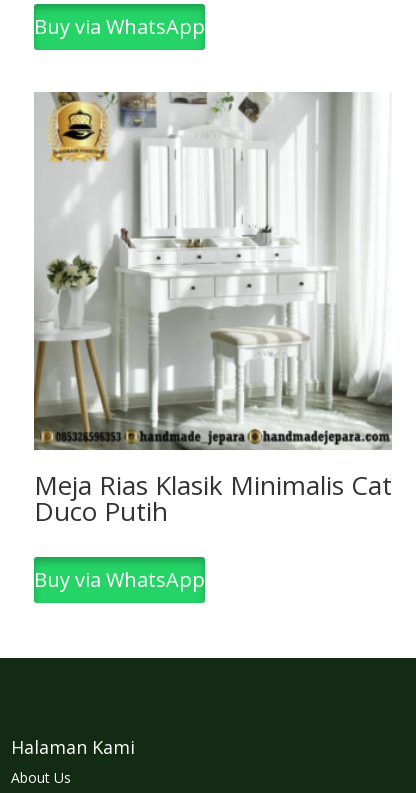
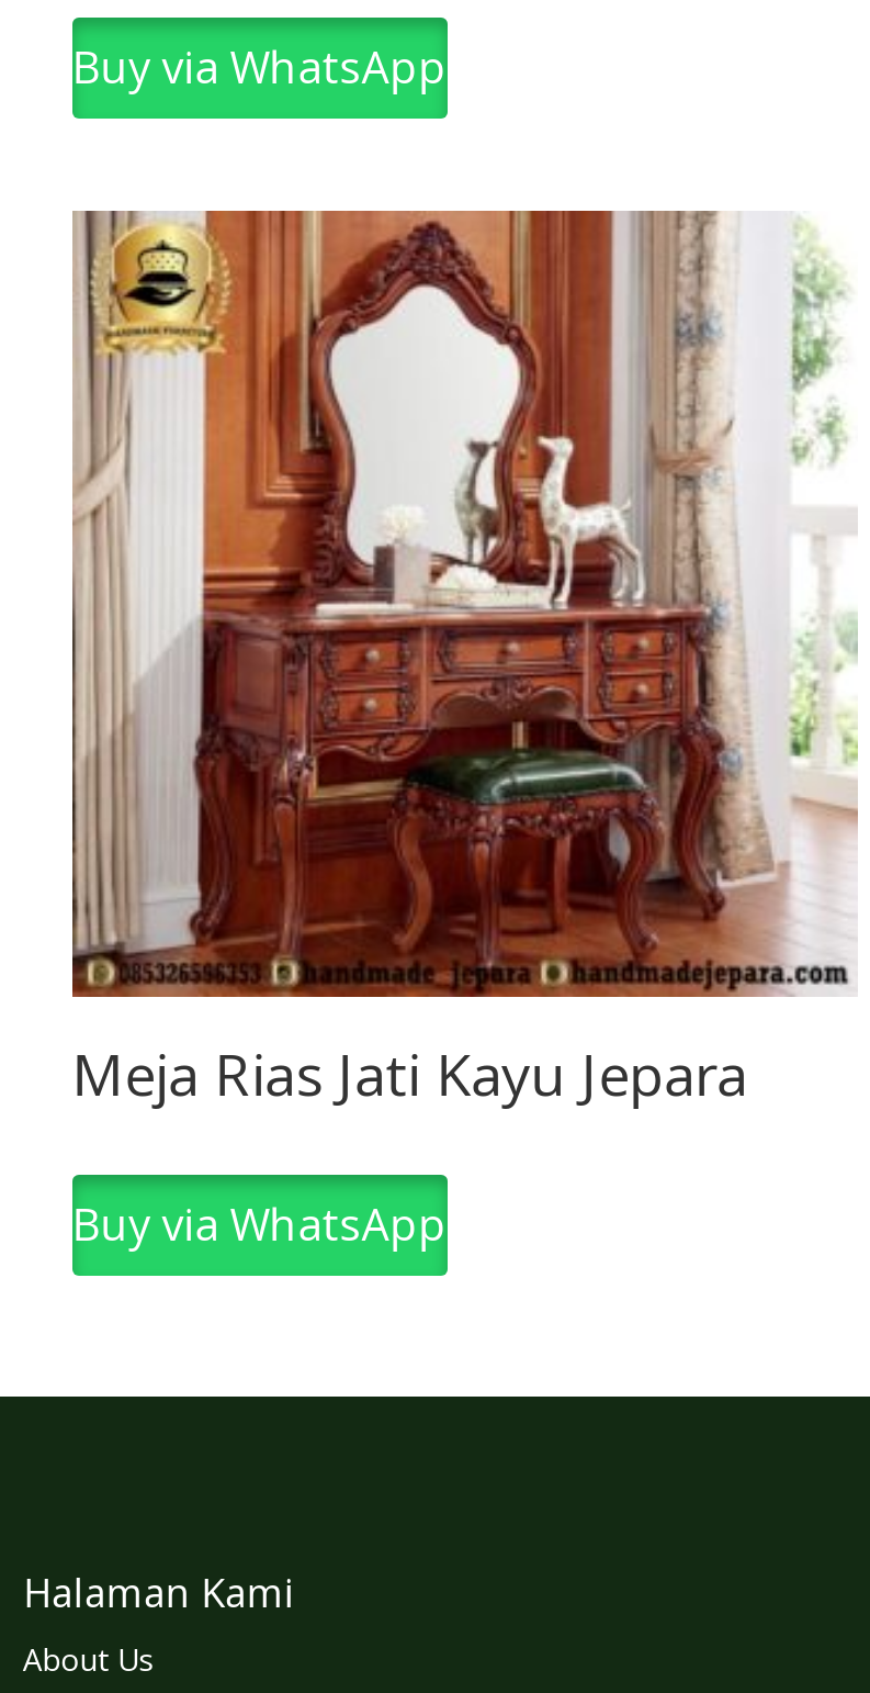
- [image]
- Meja Rias Klasik Minimalis Cat
- Duco Putih
+ [image]
+ Meja Rias Jati Kayu Jepara
